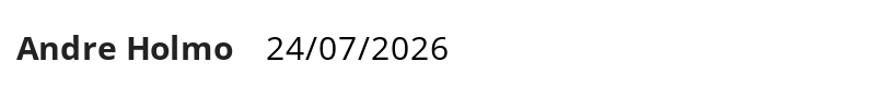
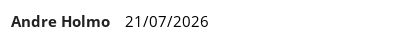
- Andre Holmo 24/07/2026
+ Andre Holmo 21/07/2026
